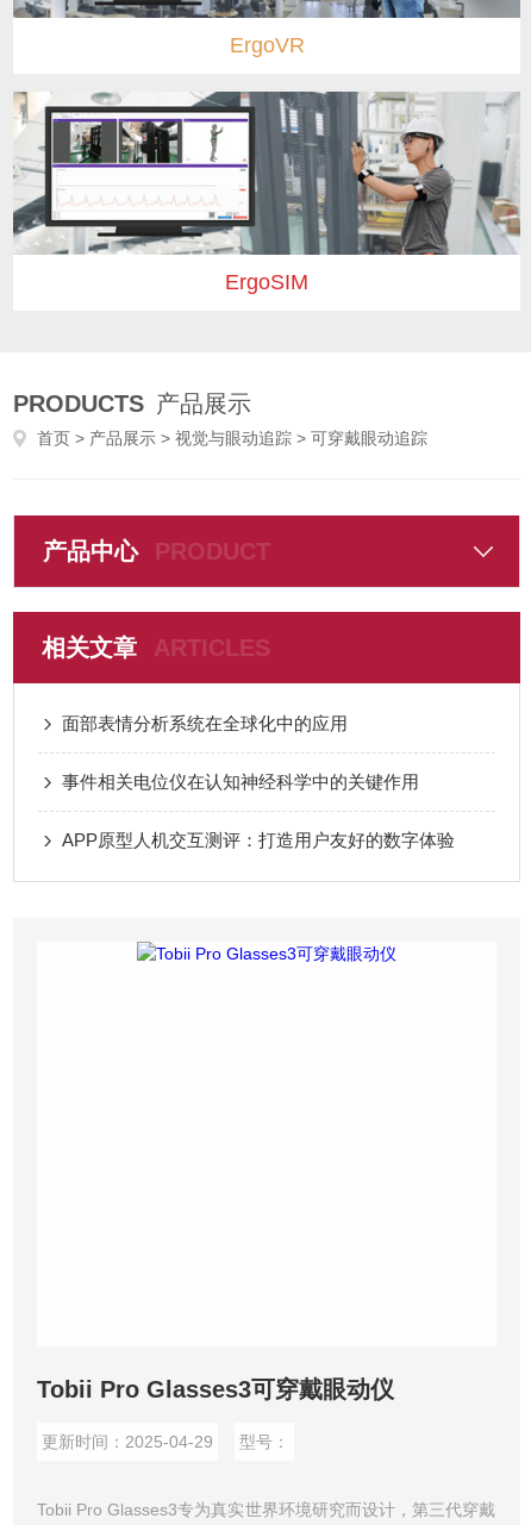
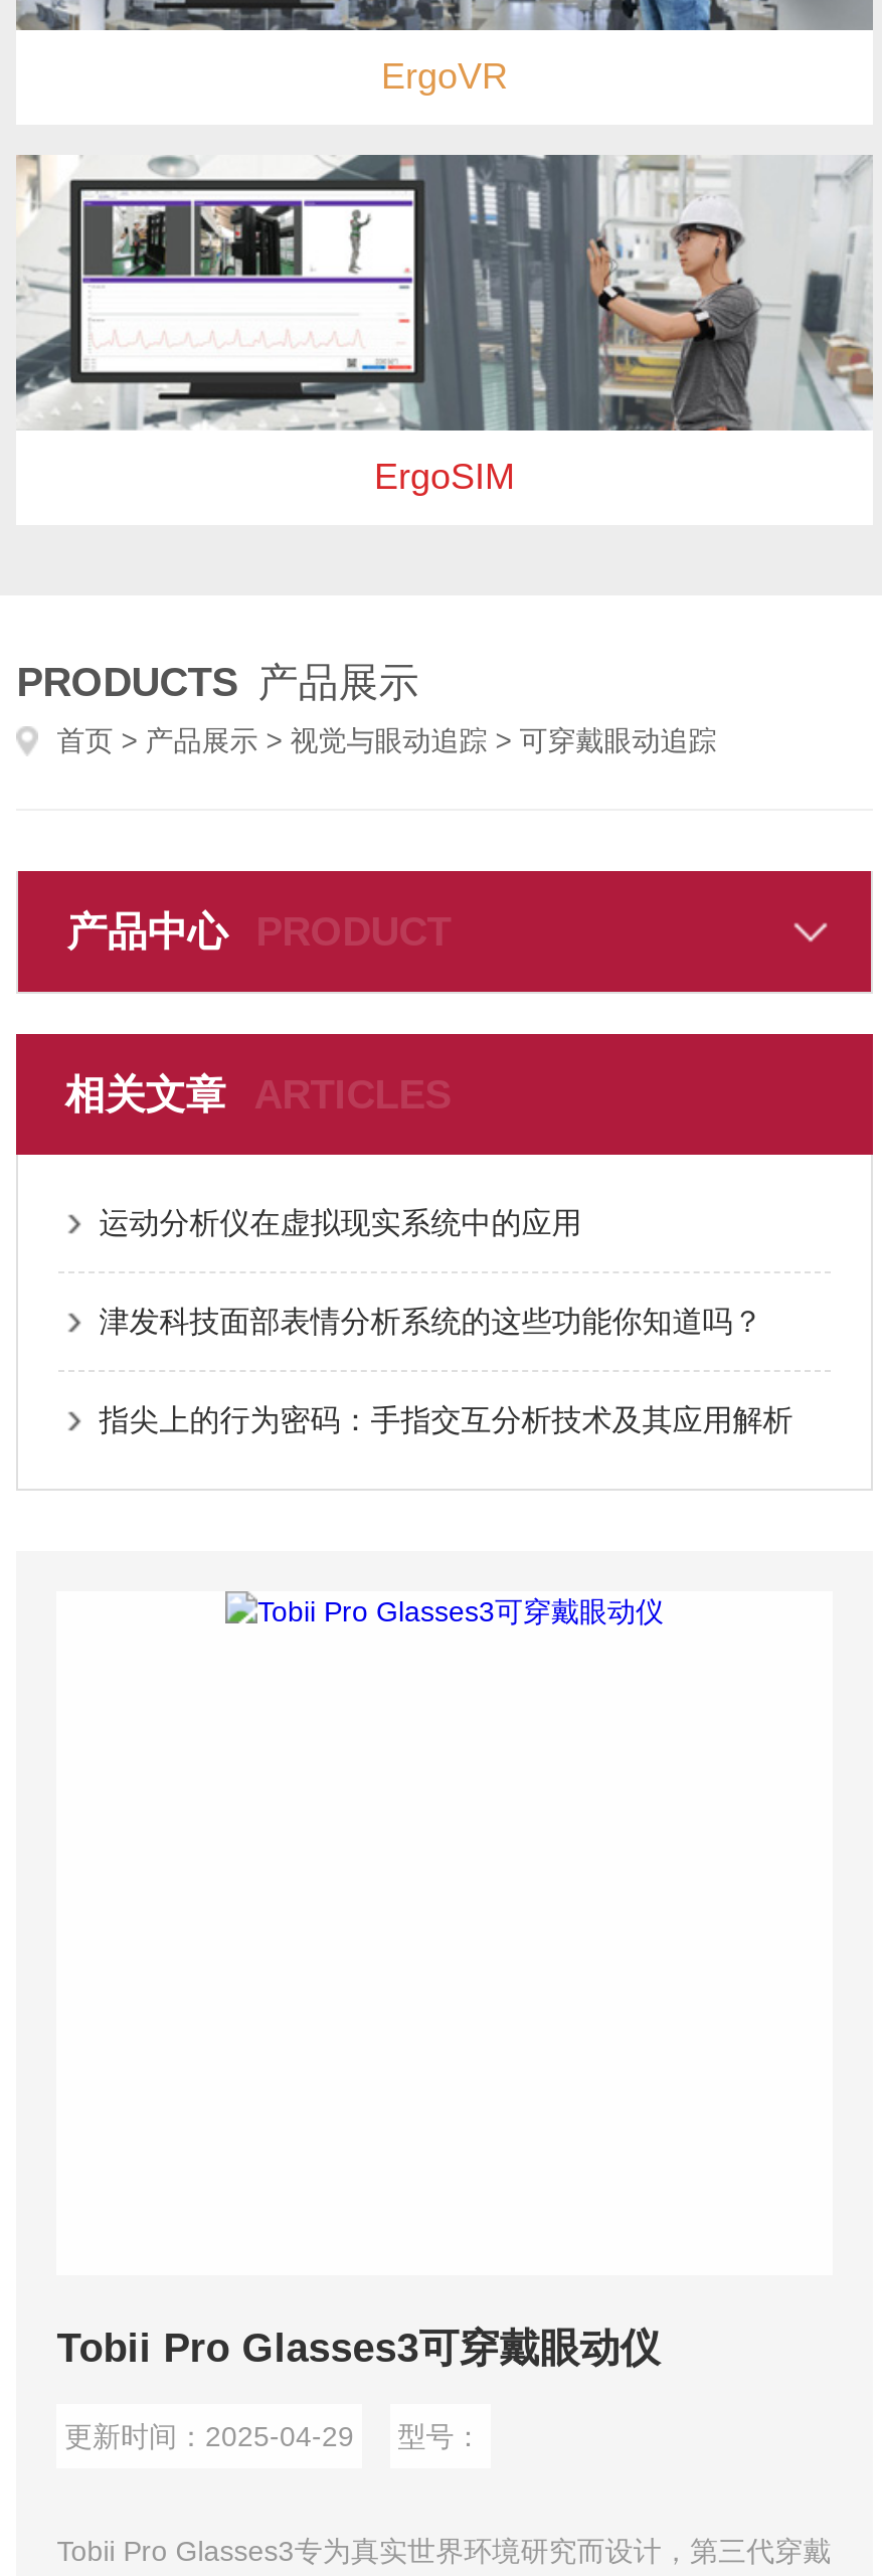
- 面部表情分析系统在全球化中的应用
+ 运动分析仪在虚拟现实系统中的应用

- 事件相关电位仪在认知神经科学中的关键作用
+ 津发科技面部表情分析系统的这些功能你知道吗？

- APP原型人机交互测评：打造用户友好的数字体验
+ 指尖上的行为密码：手指交互分析技术及其应用解析
